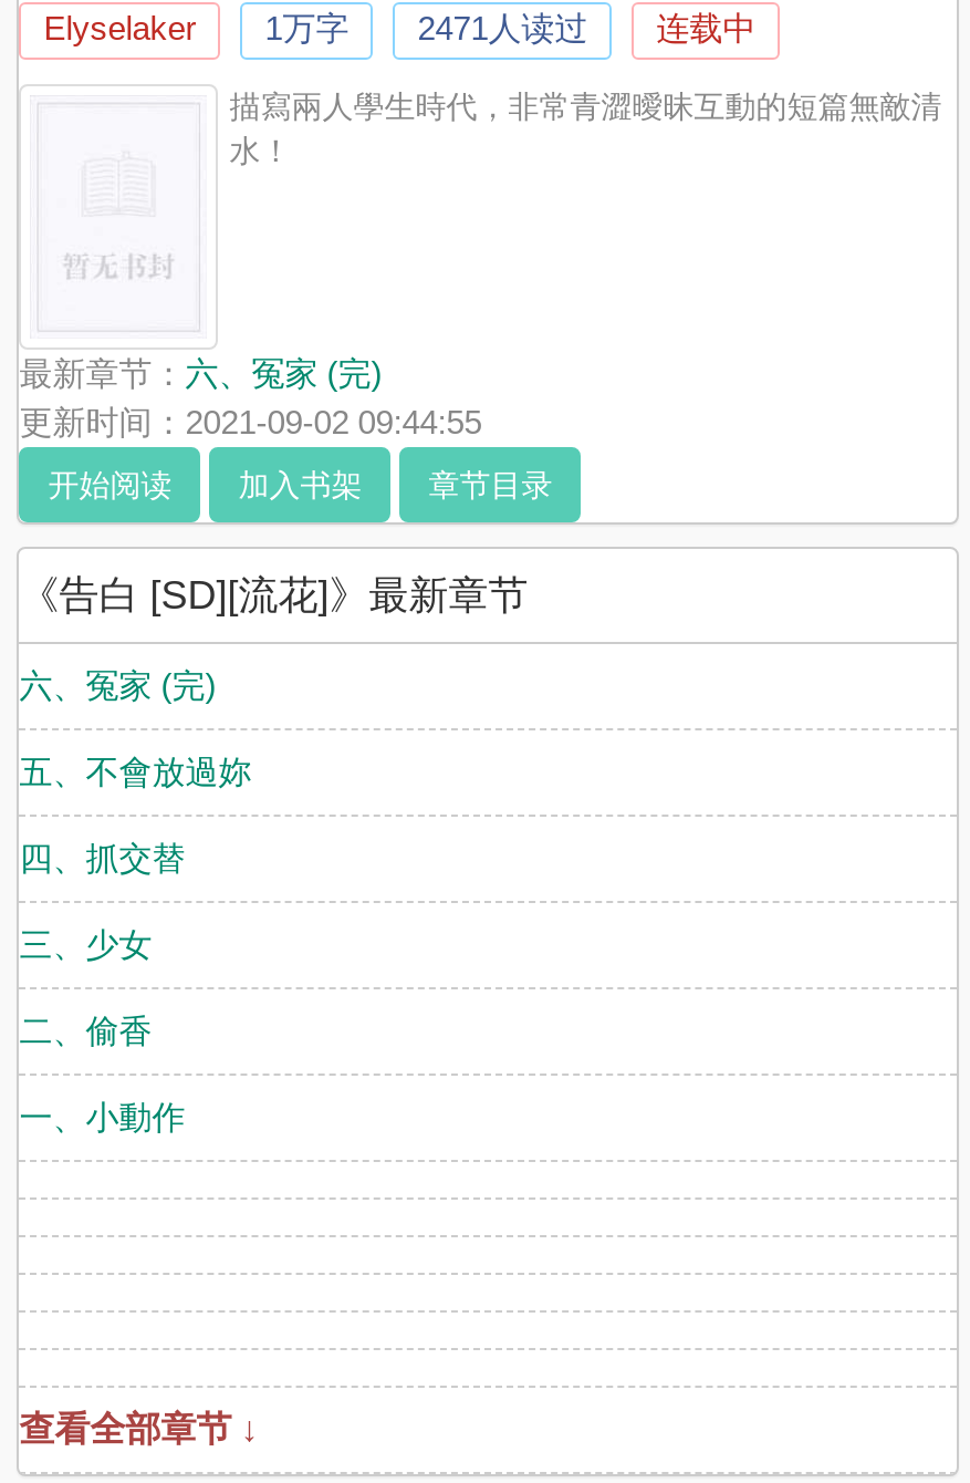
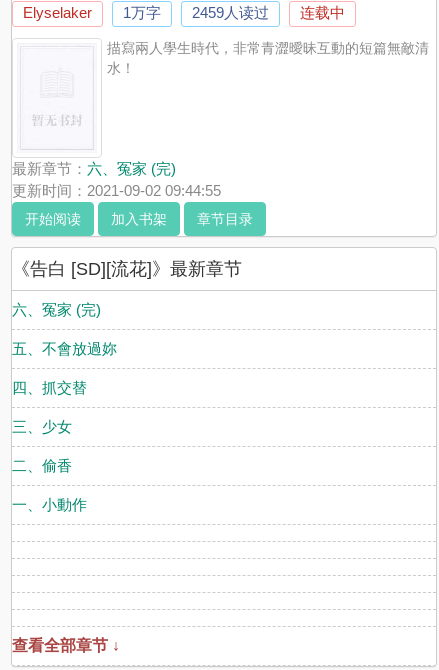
- Elyselaker 1万字 2471人读过 连载中
+ Elyselaker 1万字 2459人读过 连载中
